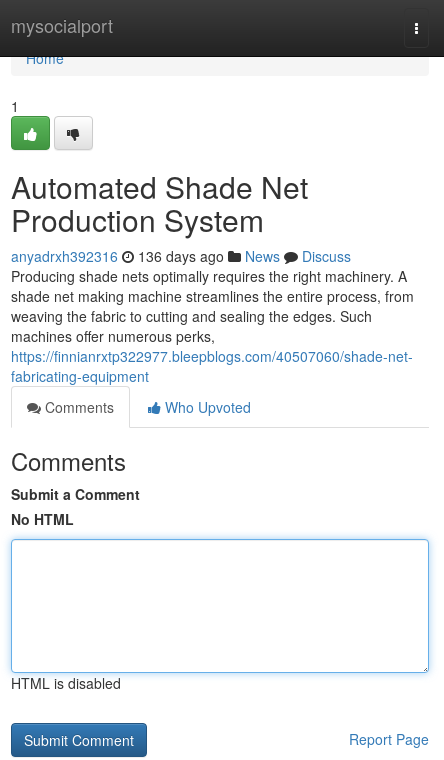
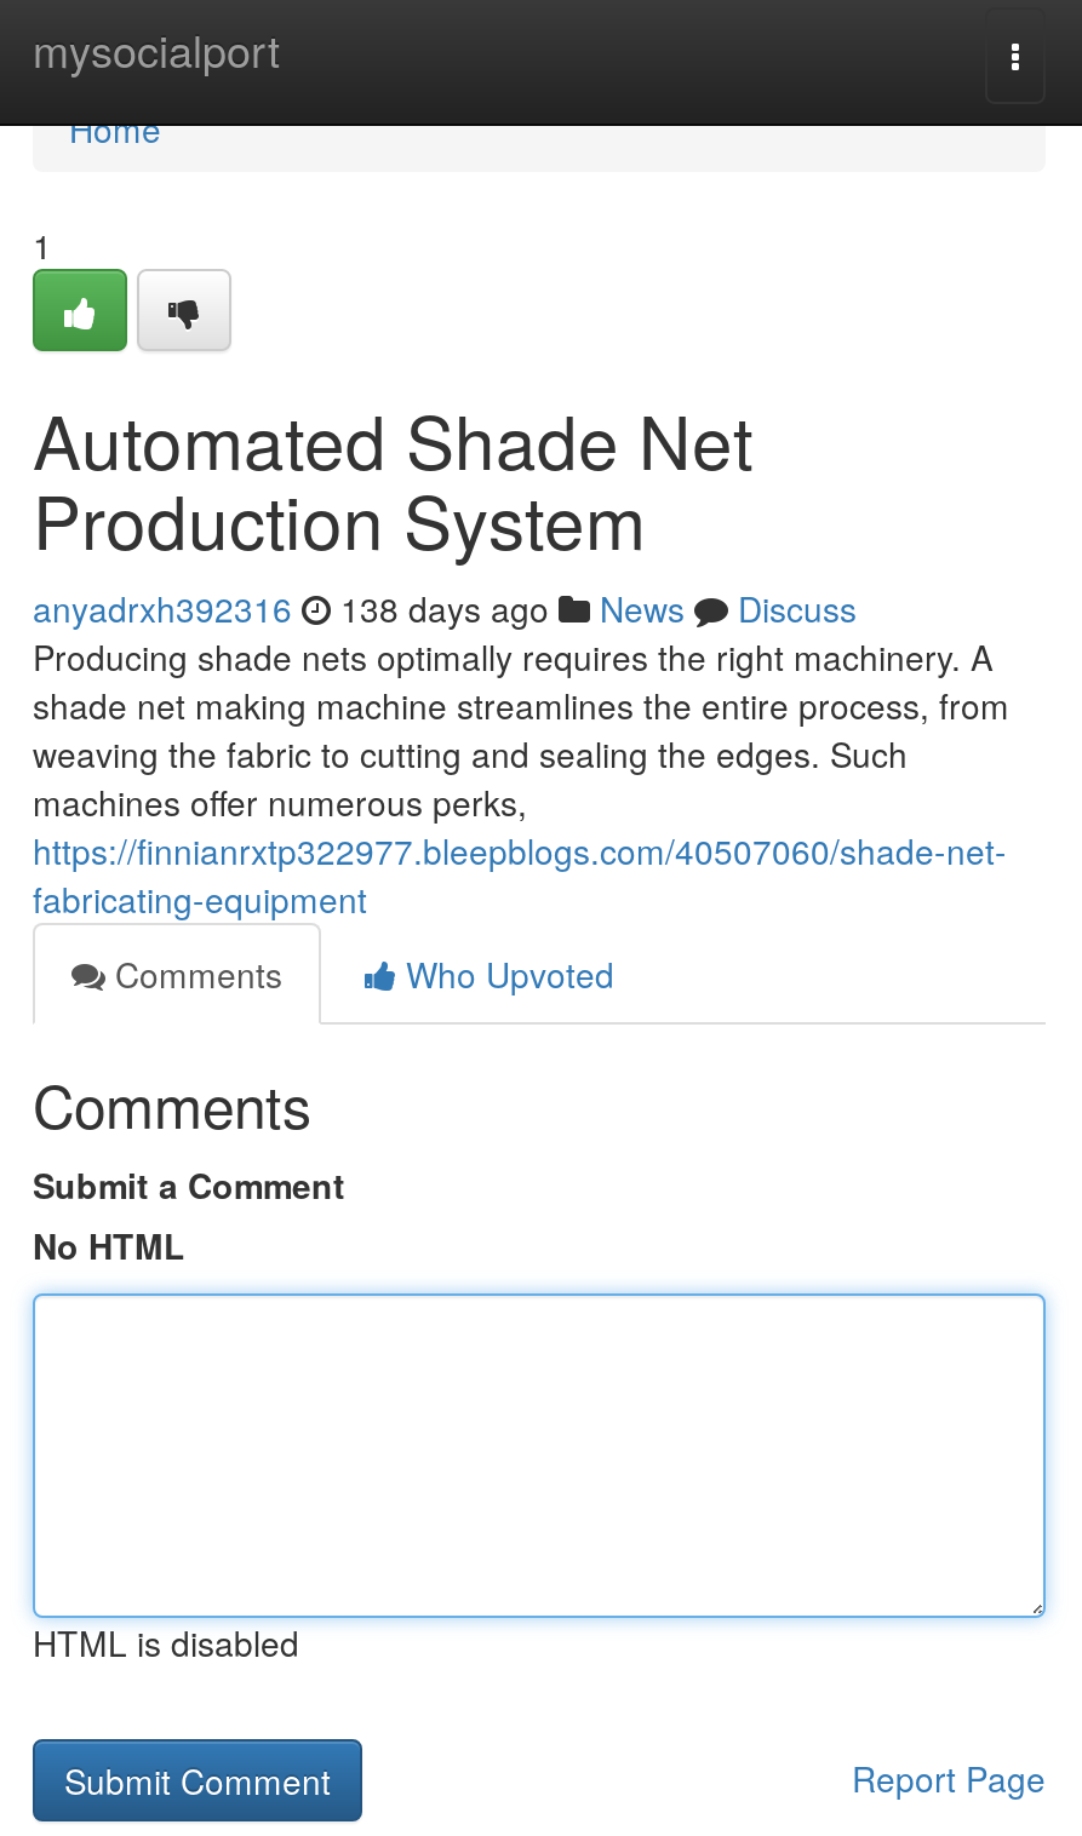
- anyadrxh392316 136 days ago News Discuss
+ anyadrxh392316 138 days ago News Discuss
